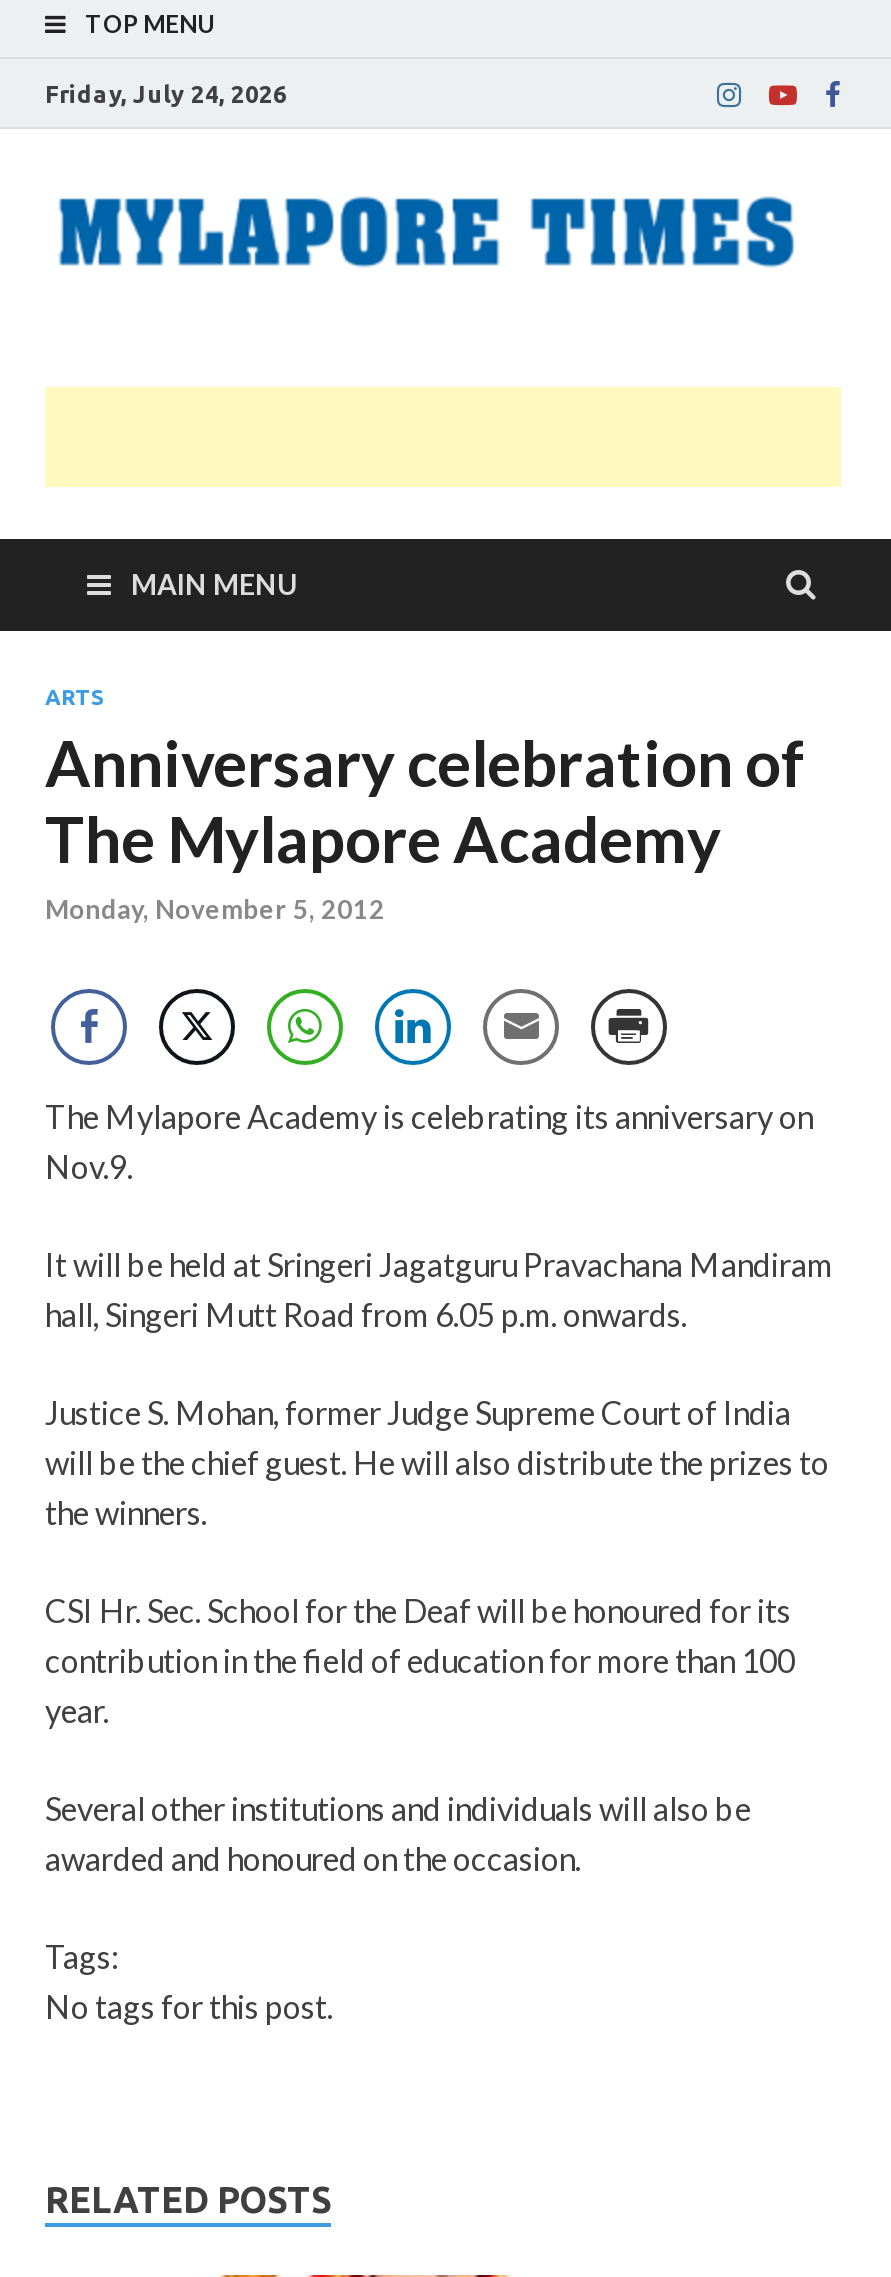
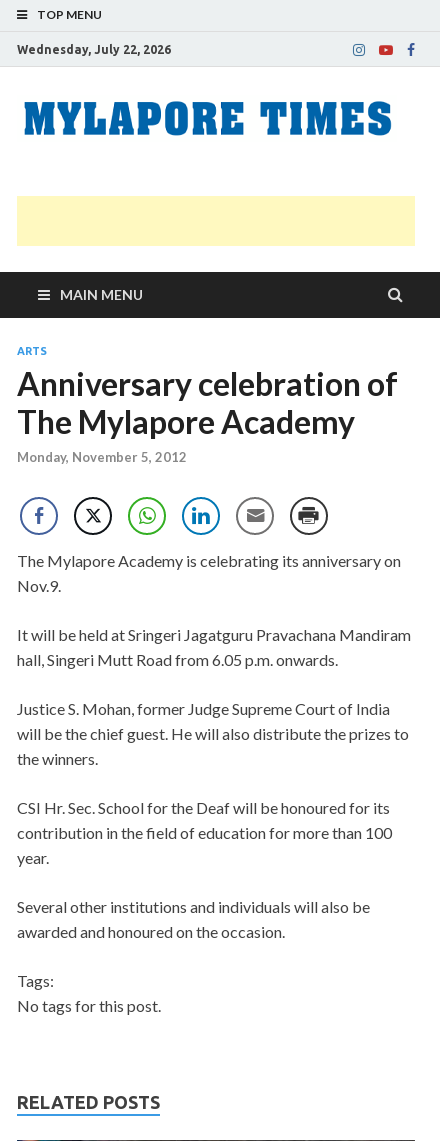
- Friday, July 24, 2026
+ Wednesday, July 22, 2026
